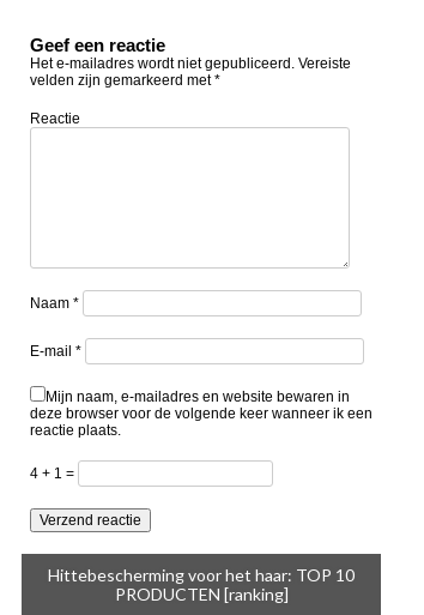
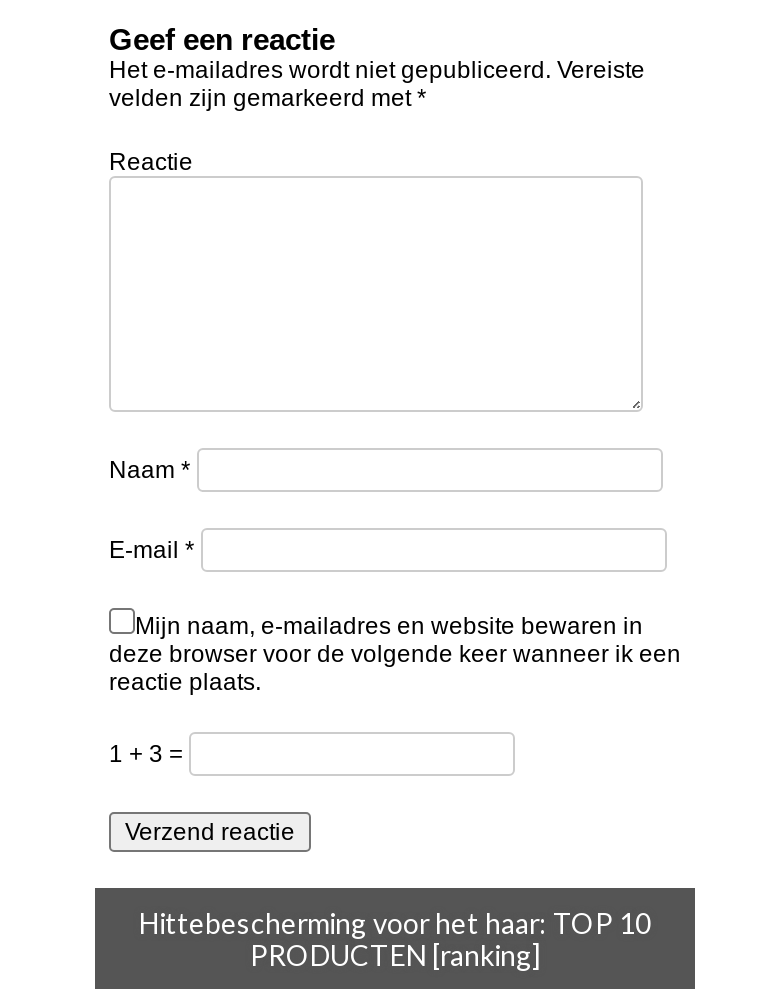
- 4 + 1 =
+ 1 + 3 =
